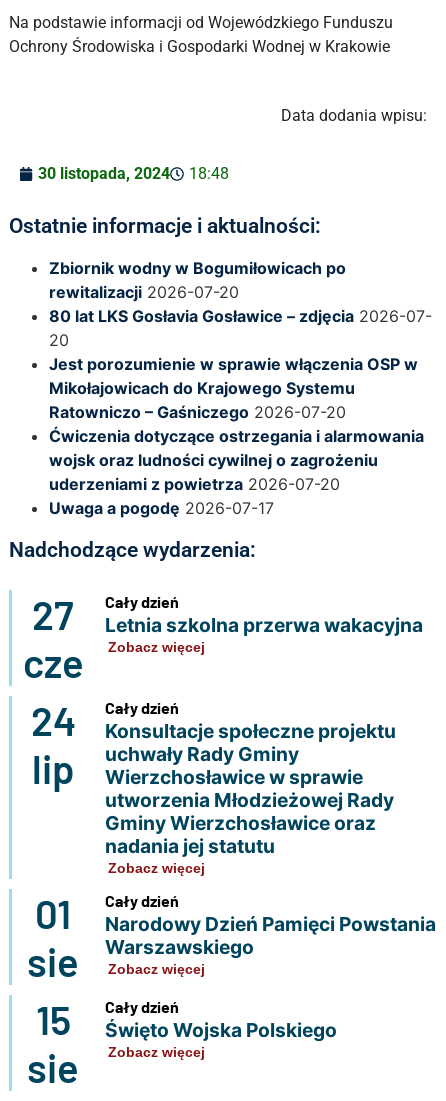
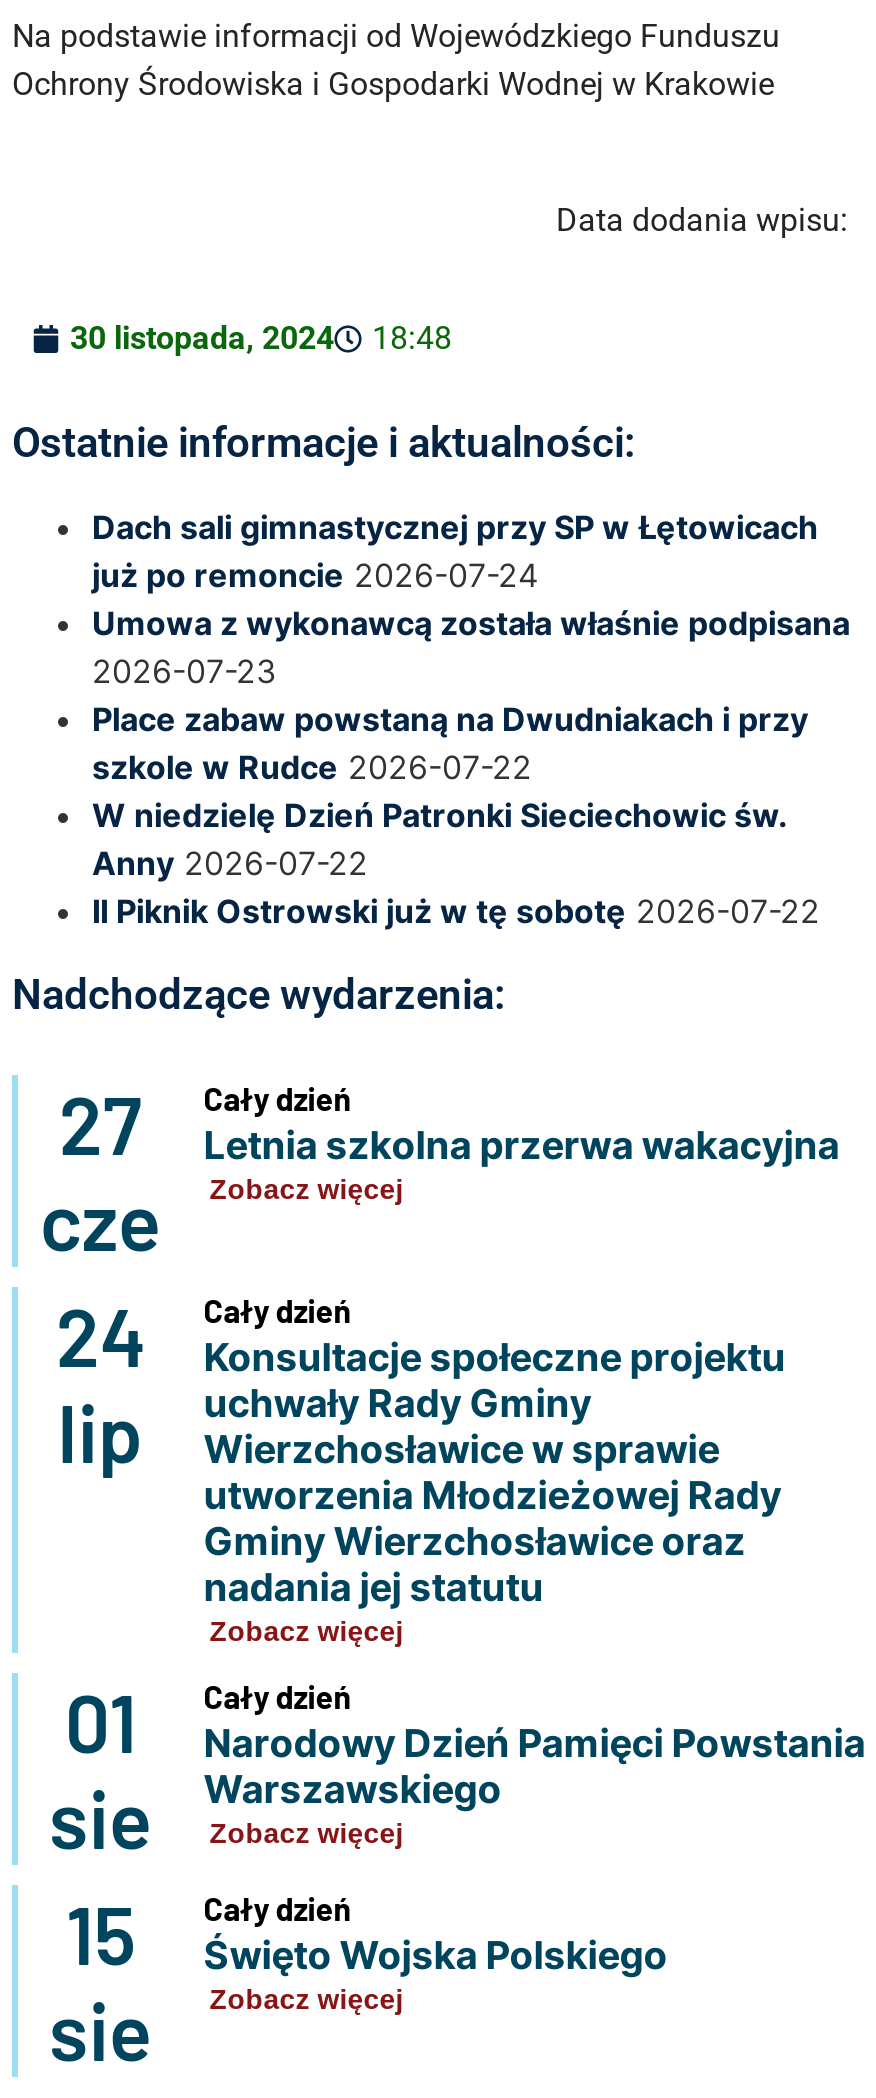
- Zbiornik wodny w Bogumiłowicach po
- rewitalizacji 2026-07-20
- 80 lat LKS Gosłavia Gosławice – zdjęcia 2026-07-
- 20
- Jest porozumienie w sprawie włączenia OSP w
- Mikołajowicach do Krajowego Systemu
- Ratowniczo – Gaśniczego 2026-07-20
- Ćwiczenia dotyczące ostrzegania i alarmowania
- wojsk oraz ludności cywilnej o zagrożeniu
- uderzeniami z powietrza 2026-07-20
- Uwaga a pogodę 2026-07-17
+ Dach sali gimnastycznej przy SP w Łętowicach
+ już po remoncie 2026-07-24
+ Umowa z wykonawcą została właśnie podpisana
+ 2026-07-23
+ Place zabaw powstaną na Dwudniakach i przy
+ szkole w Rudce 2026-07-22
+ W niedzielę Dzień Patronki Sieciechowic św.
+ Anny 2026-07-22
+ II Piknik Ostrowski już w tę sobotę 2026-07-22
